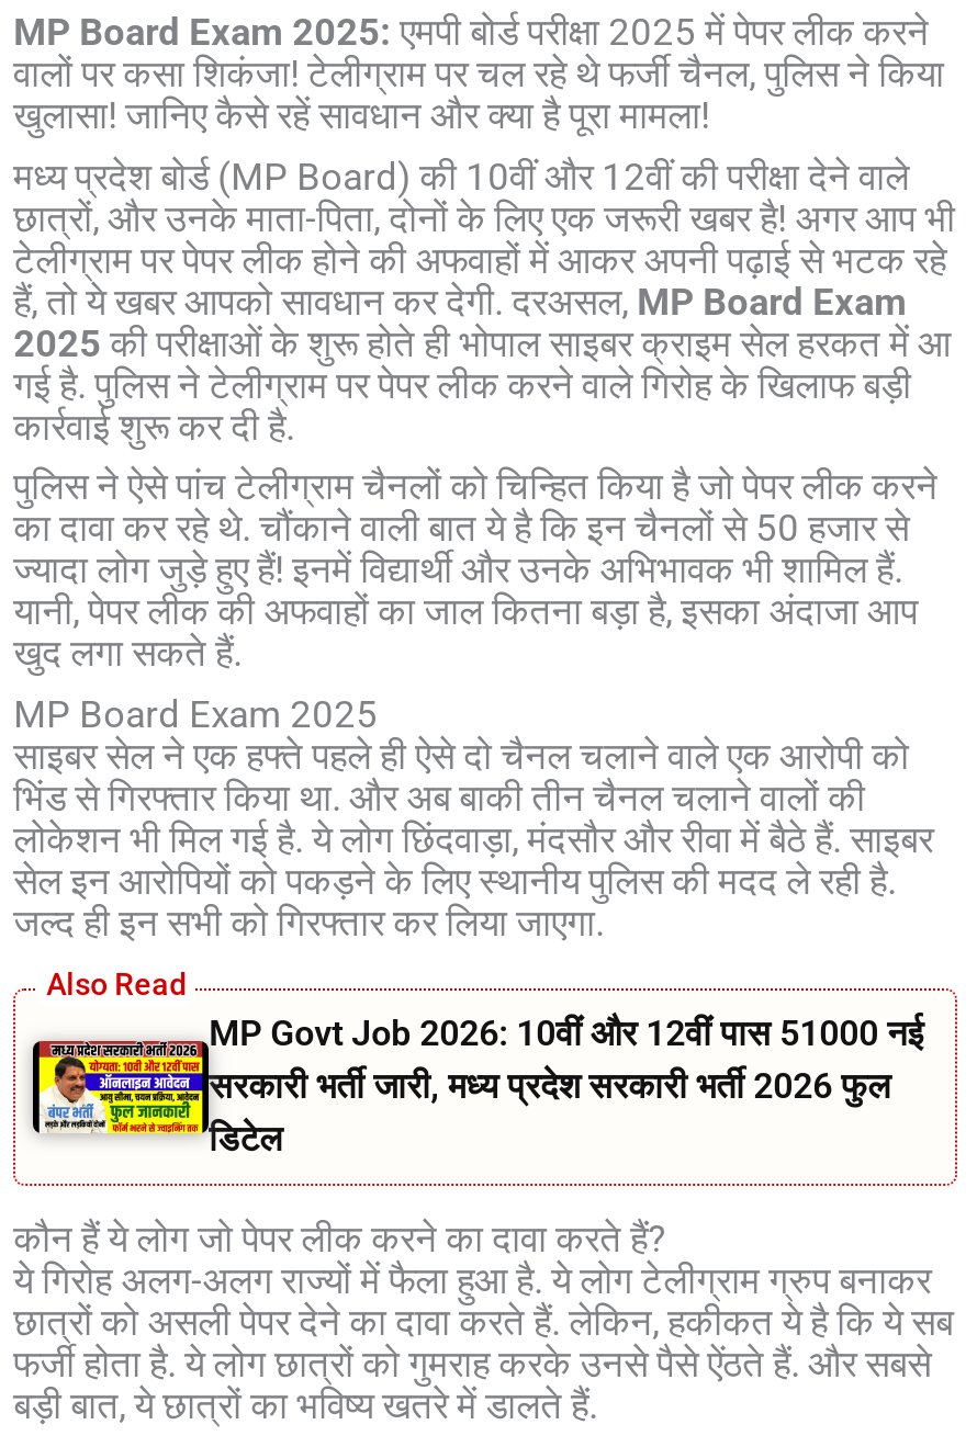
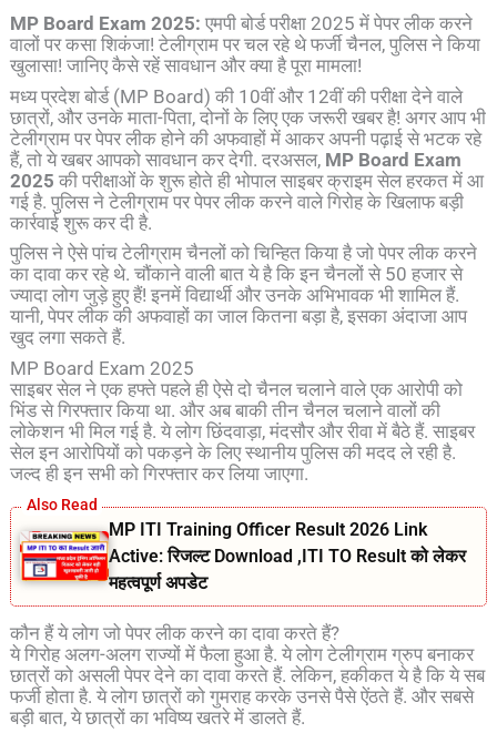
- [image]
- MP Govt Job 2026: 10वीं और 12वीं पास 51000 नई
- सरकारी भर्ती जारी, मध्य प्रदेश सरकारी भर्ती 2026 फुल
- डिटेल
+ [image]
+ MP ITI Training Officer Result 2026 Link
+ Active: रिजल्ट Download ,ITI TO Result को लेकर
+ महत्वपूर्ण अपडेट
